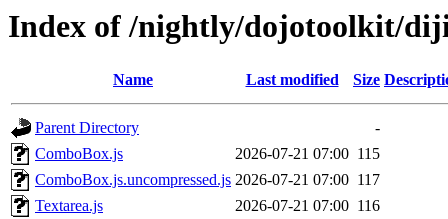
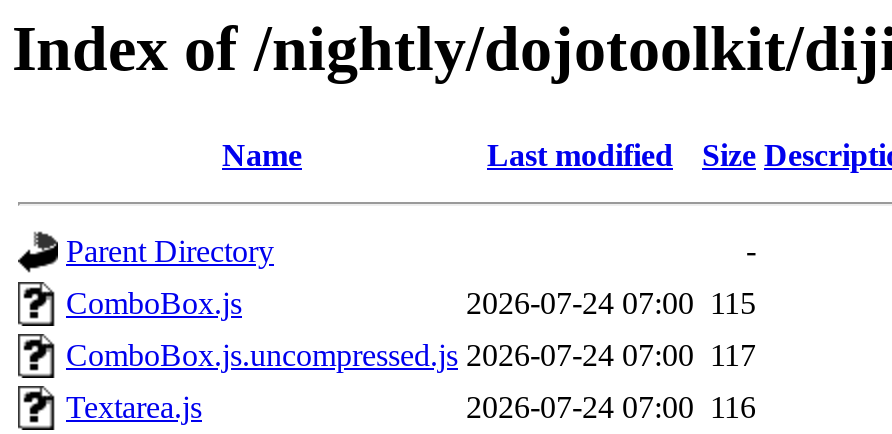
- 2026-07-21 07:00 115
+ 2026-07-24 07:00 115

- ComboBox.js.uncompressed.js 2026-07-21 07:00 117
+ ComboBox.js.uncompressed.js 2026-07-24 07:00 117

- 2026-07-21 07:00 116
+ 2026-07-24 07:00 116
